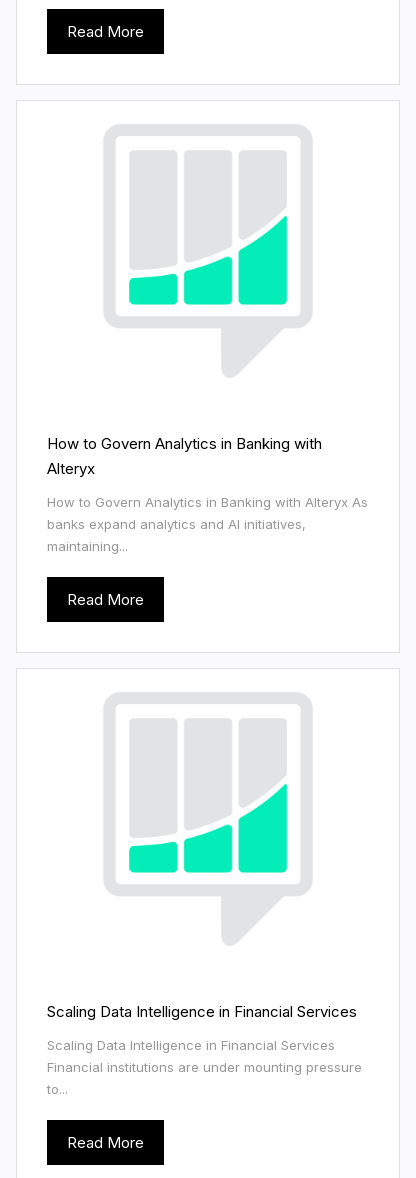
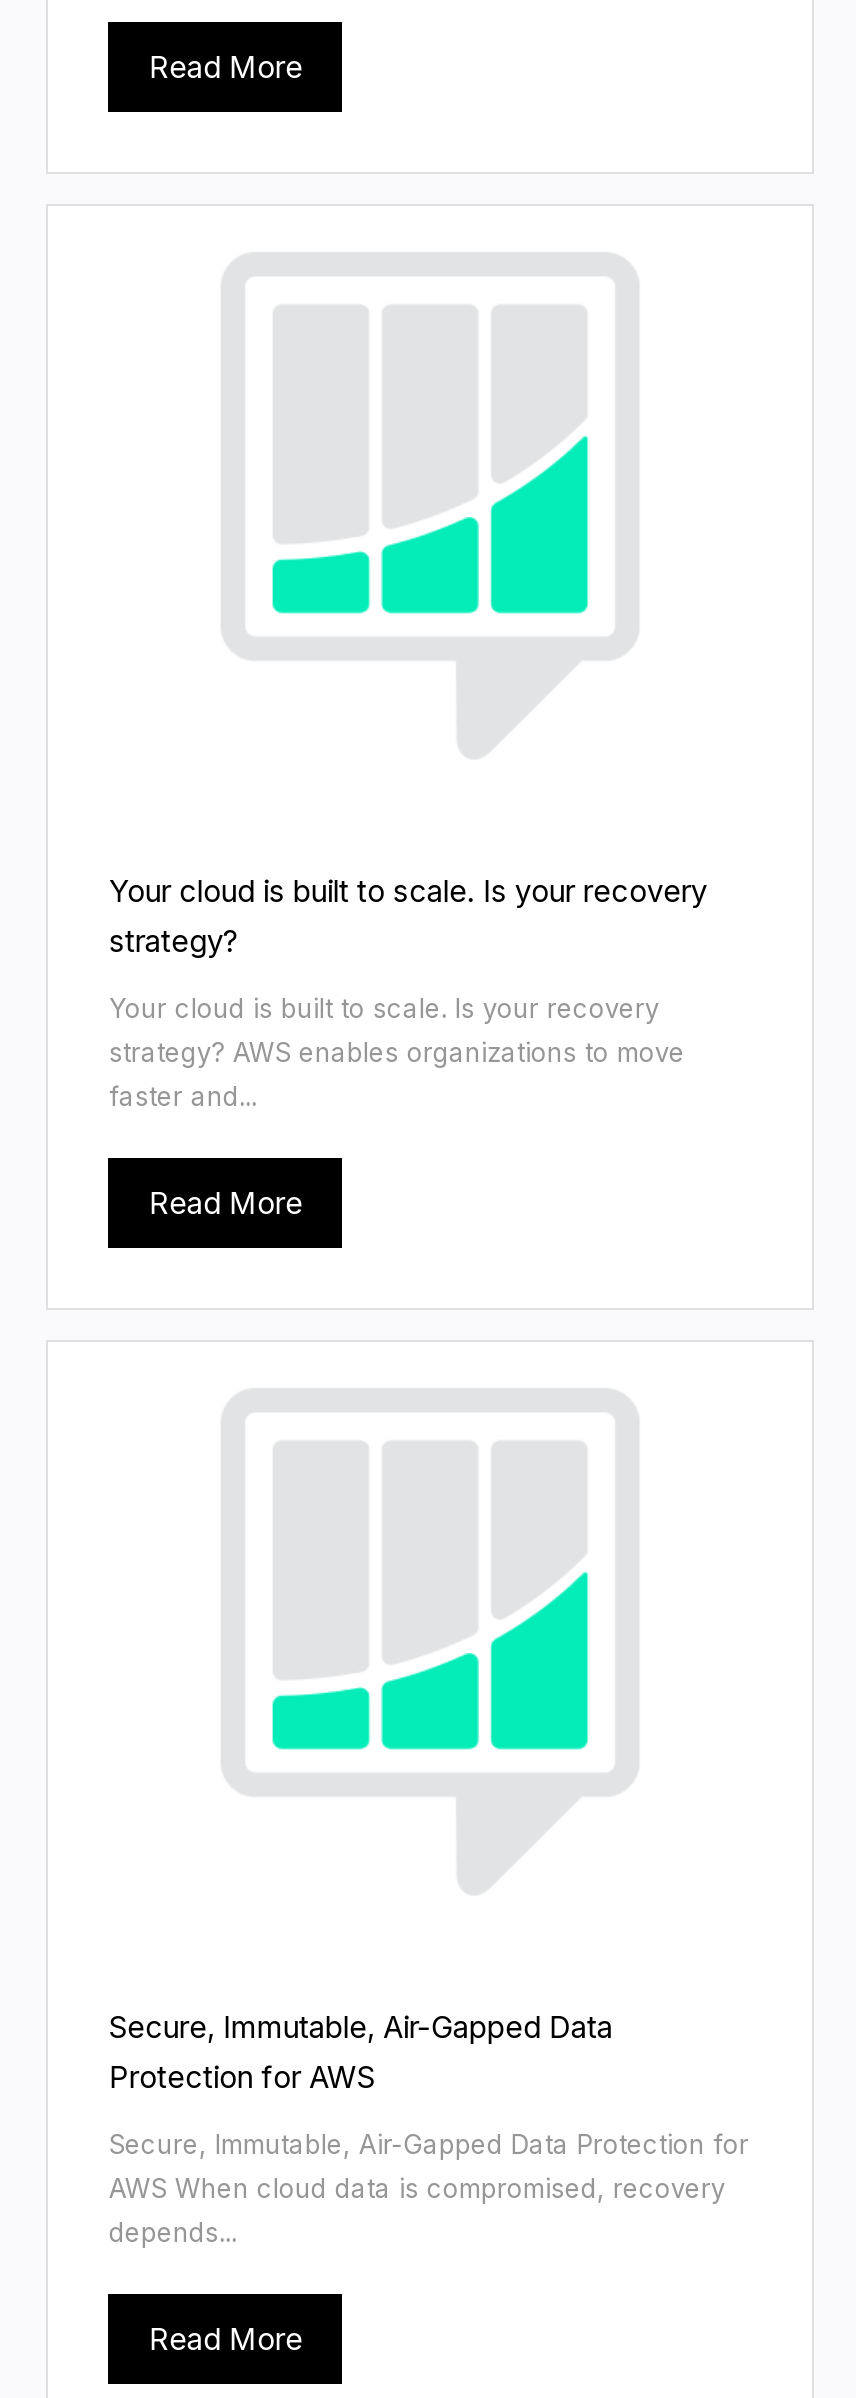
- How to Govern Analytics in Banking with
- Alteryx
+ Your cloud is built to scale. Is your recovery
+ strategy?

- How to Govern Analytics in Banking with Alteryx As
- banks expand analytics and AI initiatives,
- maintaining...
+ Your cloud is built to scale. Is your recovery
+ strategy? AWS enables organizations to move
+ faster and...

- Scaling Data Intelligence in Financial Services
+ Secure, Immutable, Air-Gapped Data
+ Protection for AWS

- Scaling Data Intelligence in Financial Services
- Financial institutions are under mounting pressure
- to...
+ Secure, Immutable, Air-Gapped Data Protection for
+ AWS When cloud data is compromised, recovery
+ depends...
